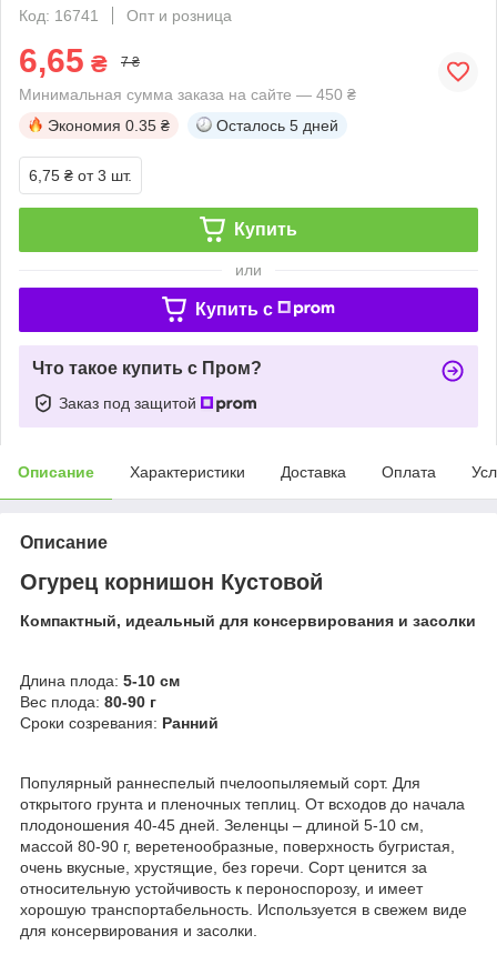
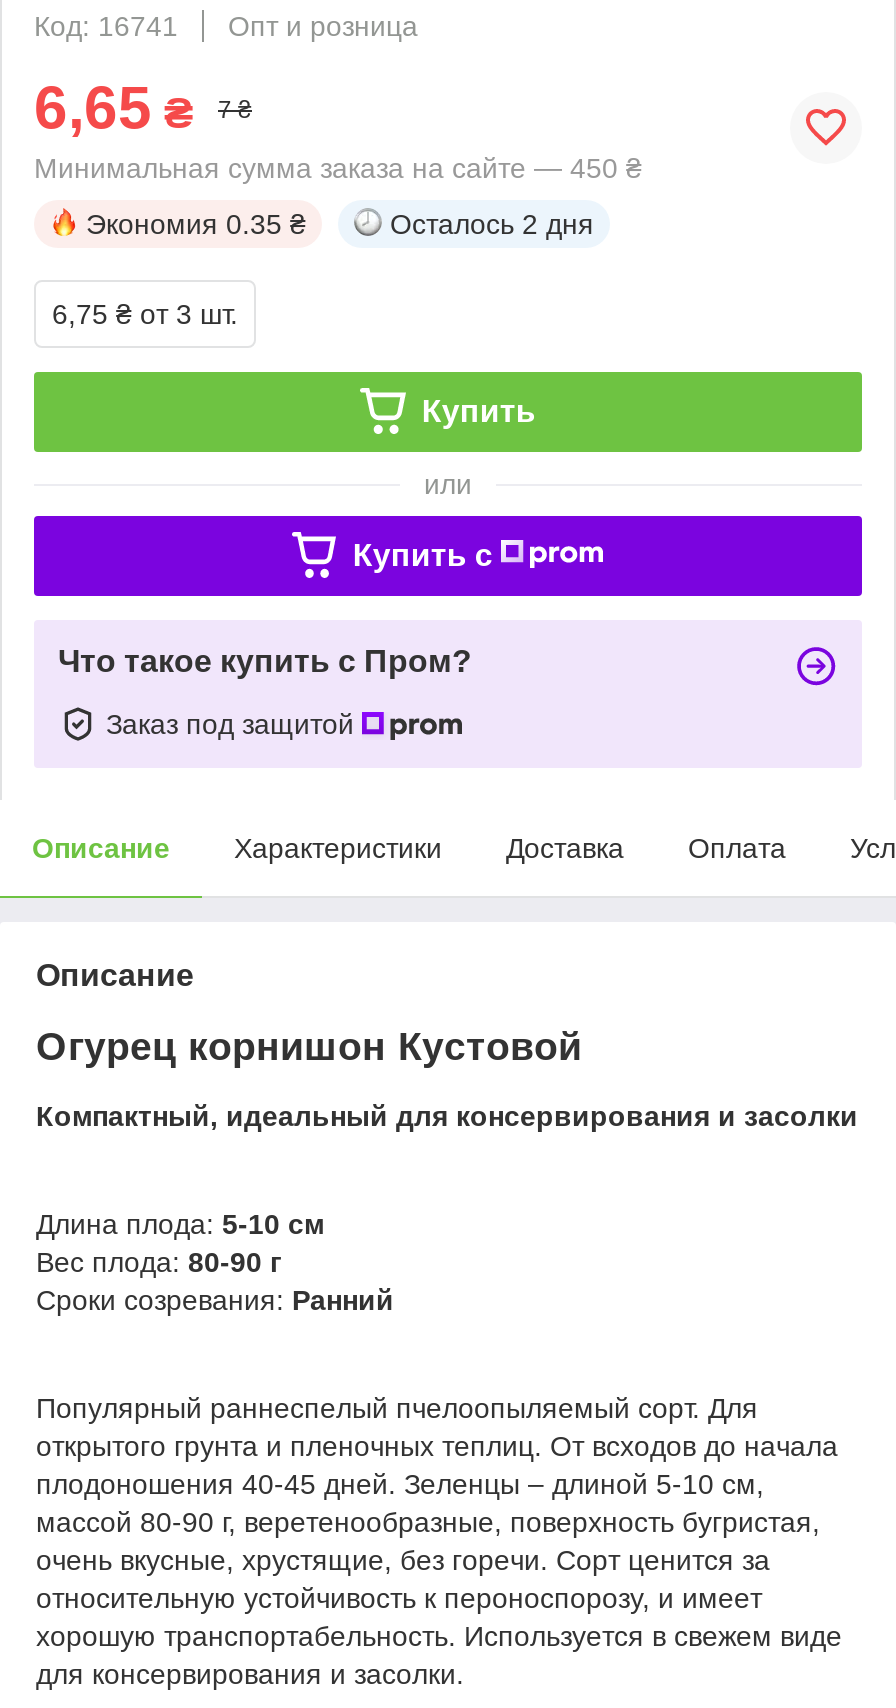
- Осталось 5 дней
+ Осталось 2 дня
